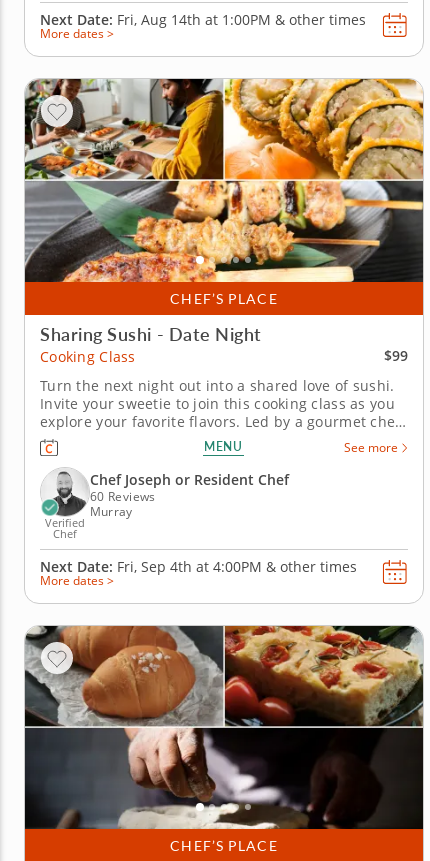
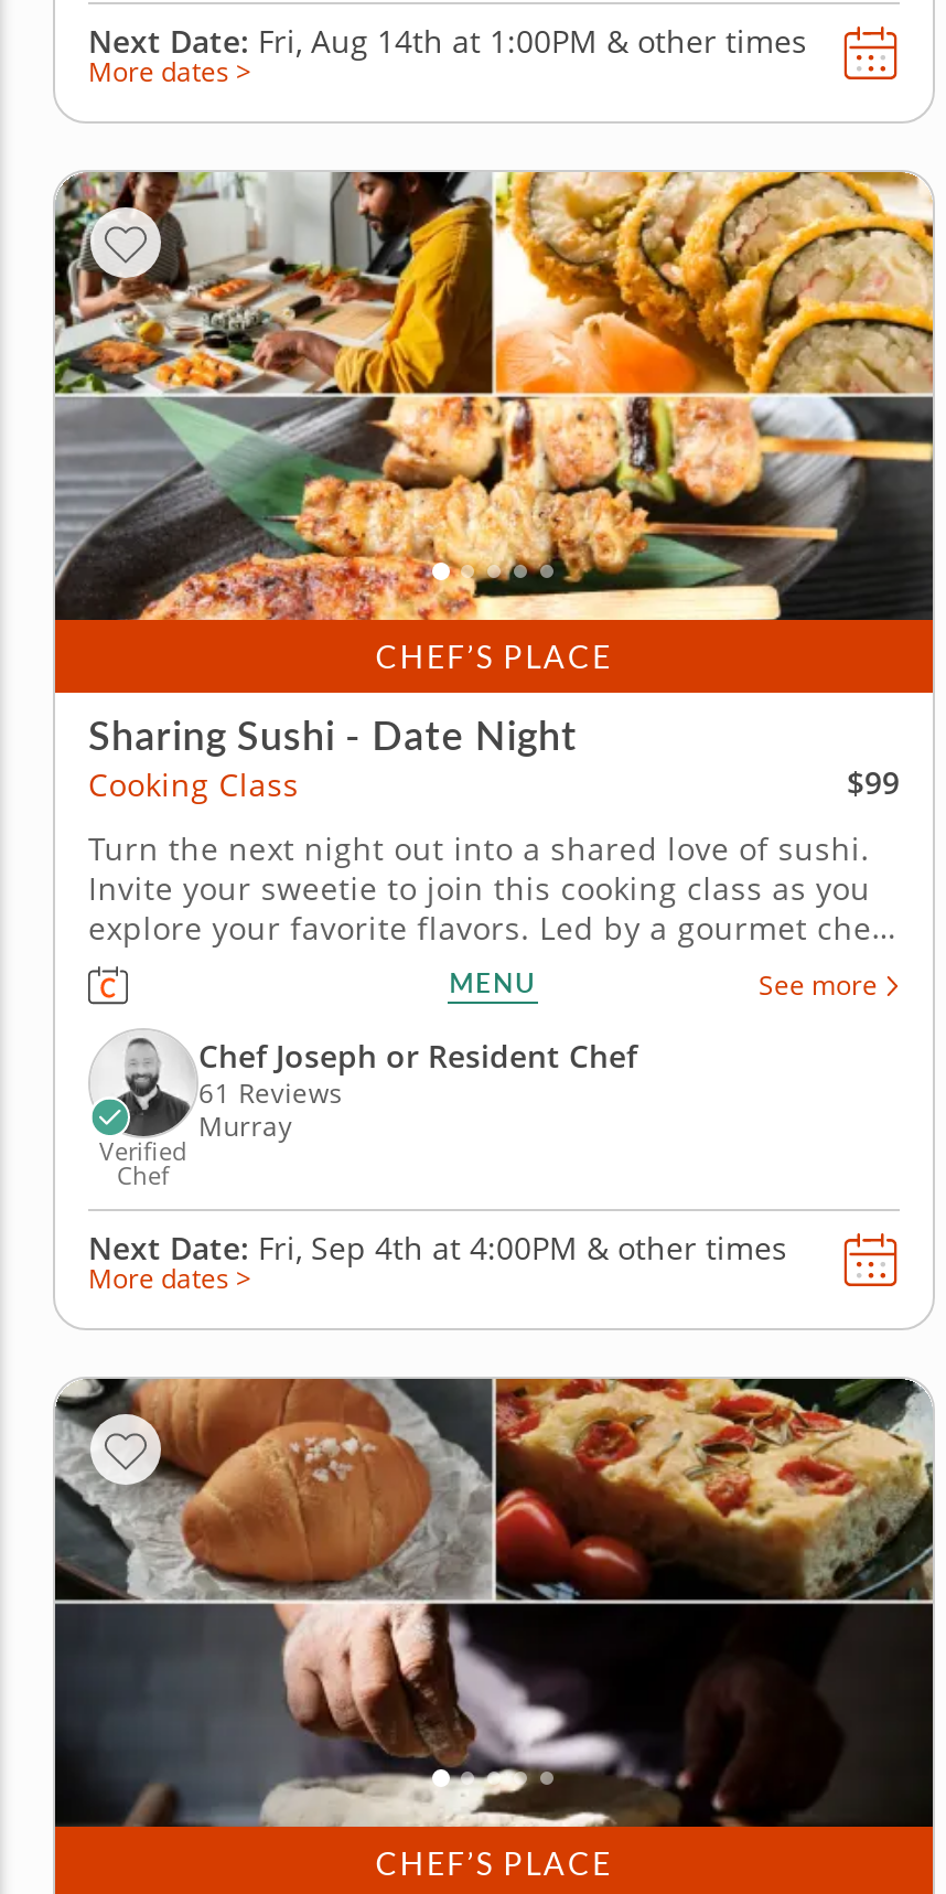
- 60 Reviews
+ 61 Reviews
